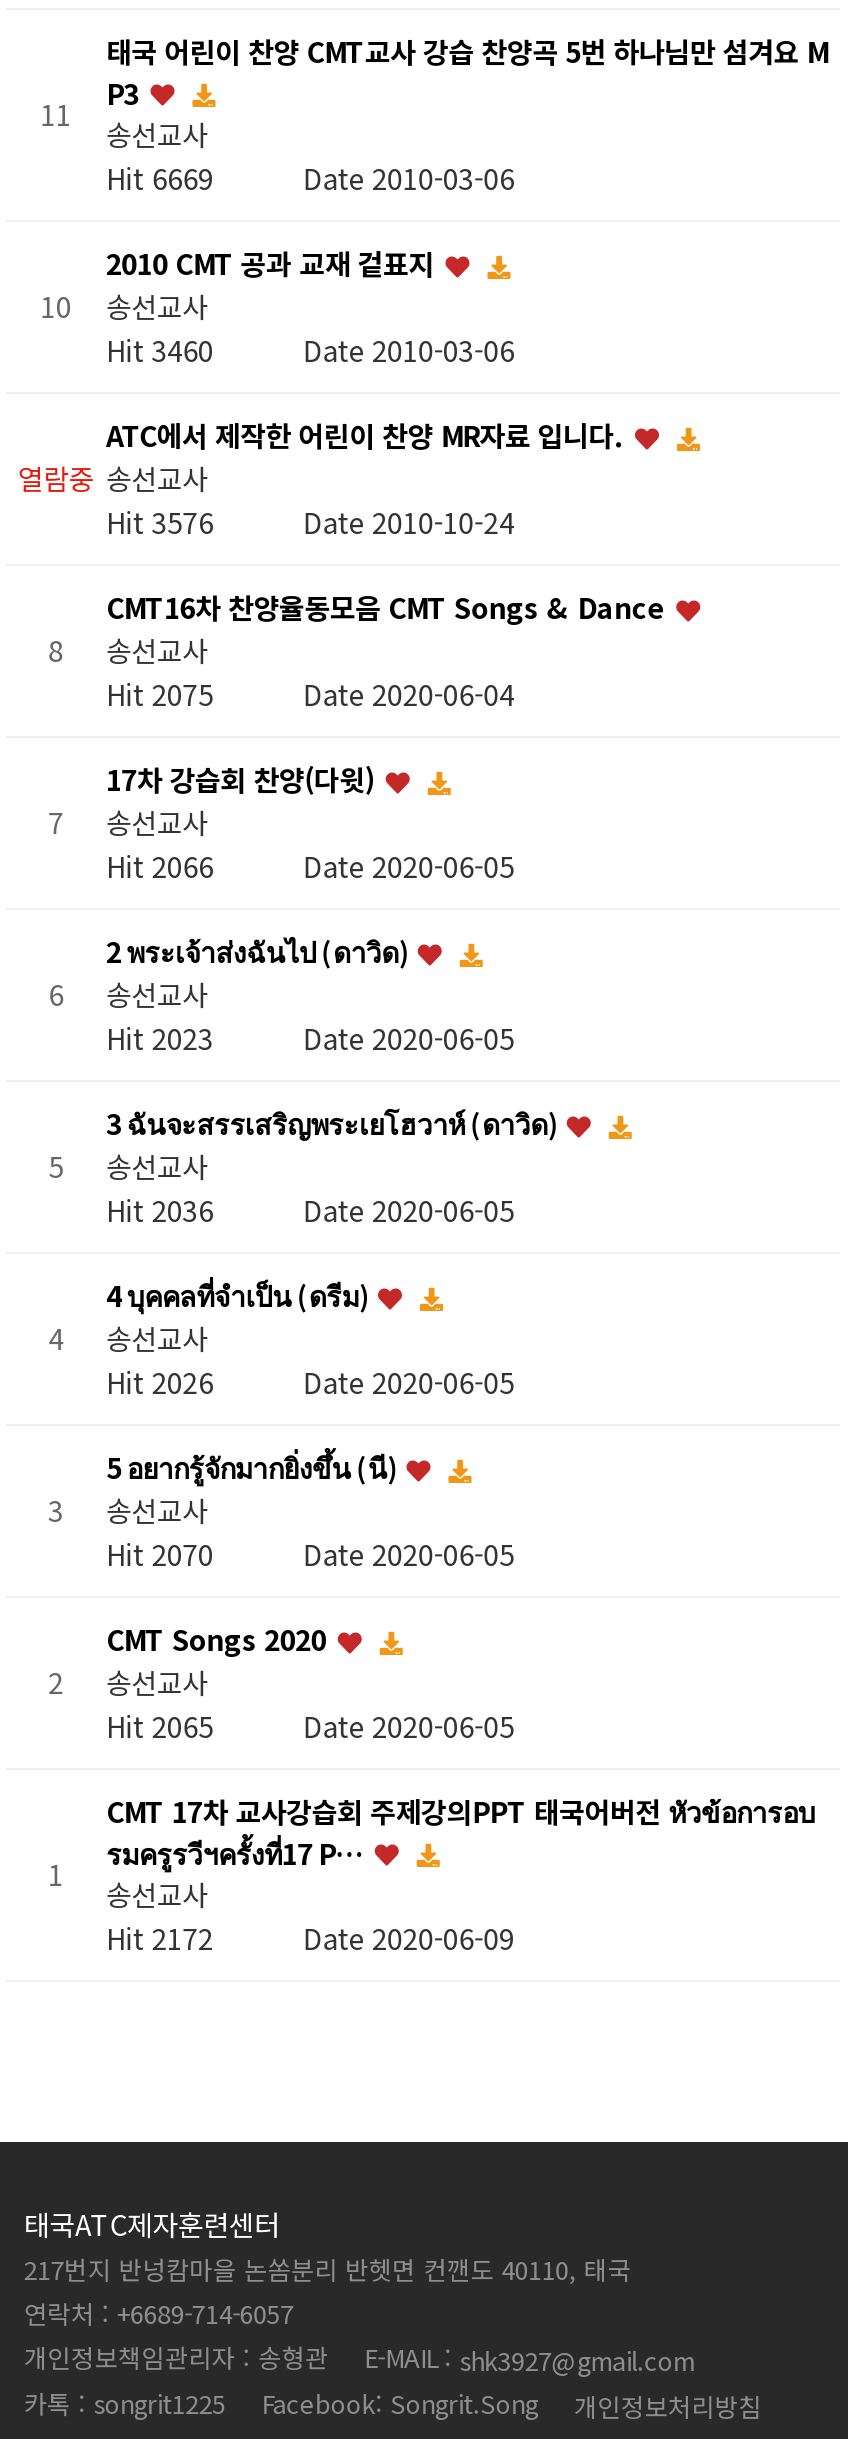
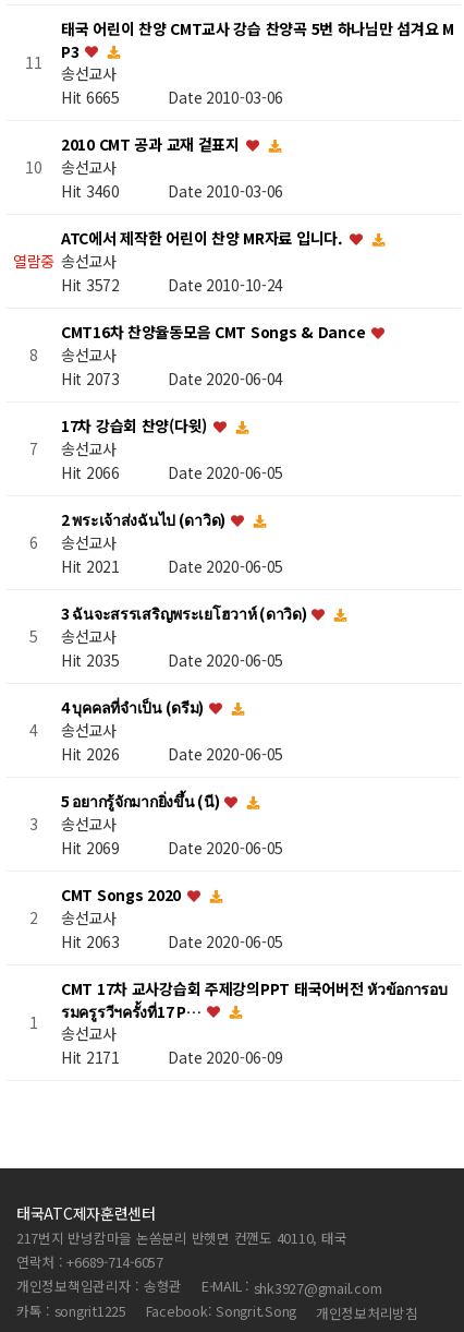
- Hit 6669 Date 2010-03-06
+ Hit 6665 Date 2010-03-06

- Hit 3576 Date 2010-10-24
+ Hit 3572 Date 2010-10-24

- Hit 2075 Date 2020-06-04
+ Hit 2073 Date 2020-06-04

- Hit 2023 Date 2020-06-05
+ Hit 2021 Date 2020-06-05

- Hit 2036 Date 2020-06-05
+ Hit 2035 Date 2020-06-05

- Hit 2070 Date 2020-06-05
+ Hit 2069 Date 2020-06-05

- Hit 2065 Date 2020-06-05
+ Hit 2063 Date 2020-06-05

- Hit 2172 Date 2020-06-09
+ Hit 2171 Date 2020-06-09
